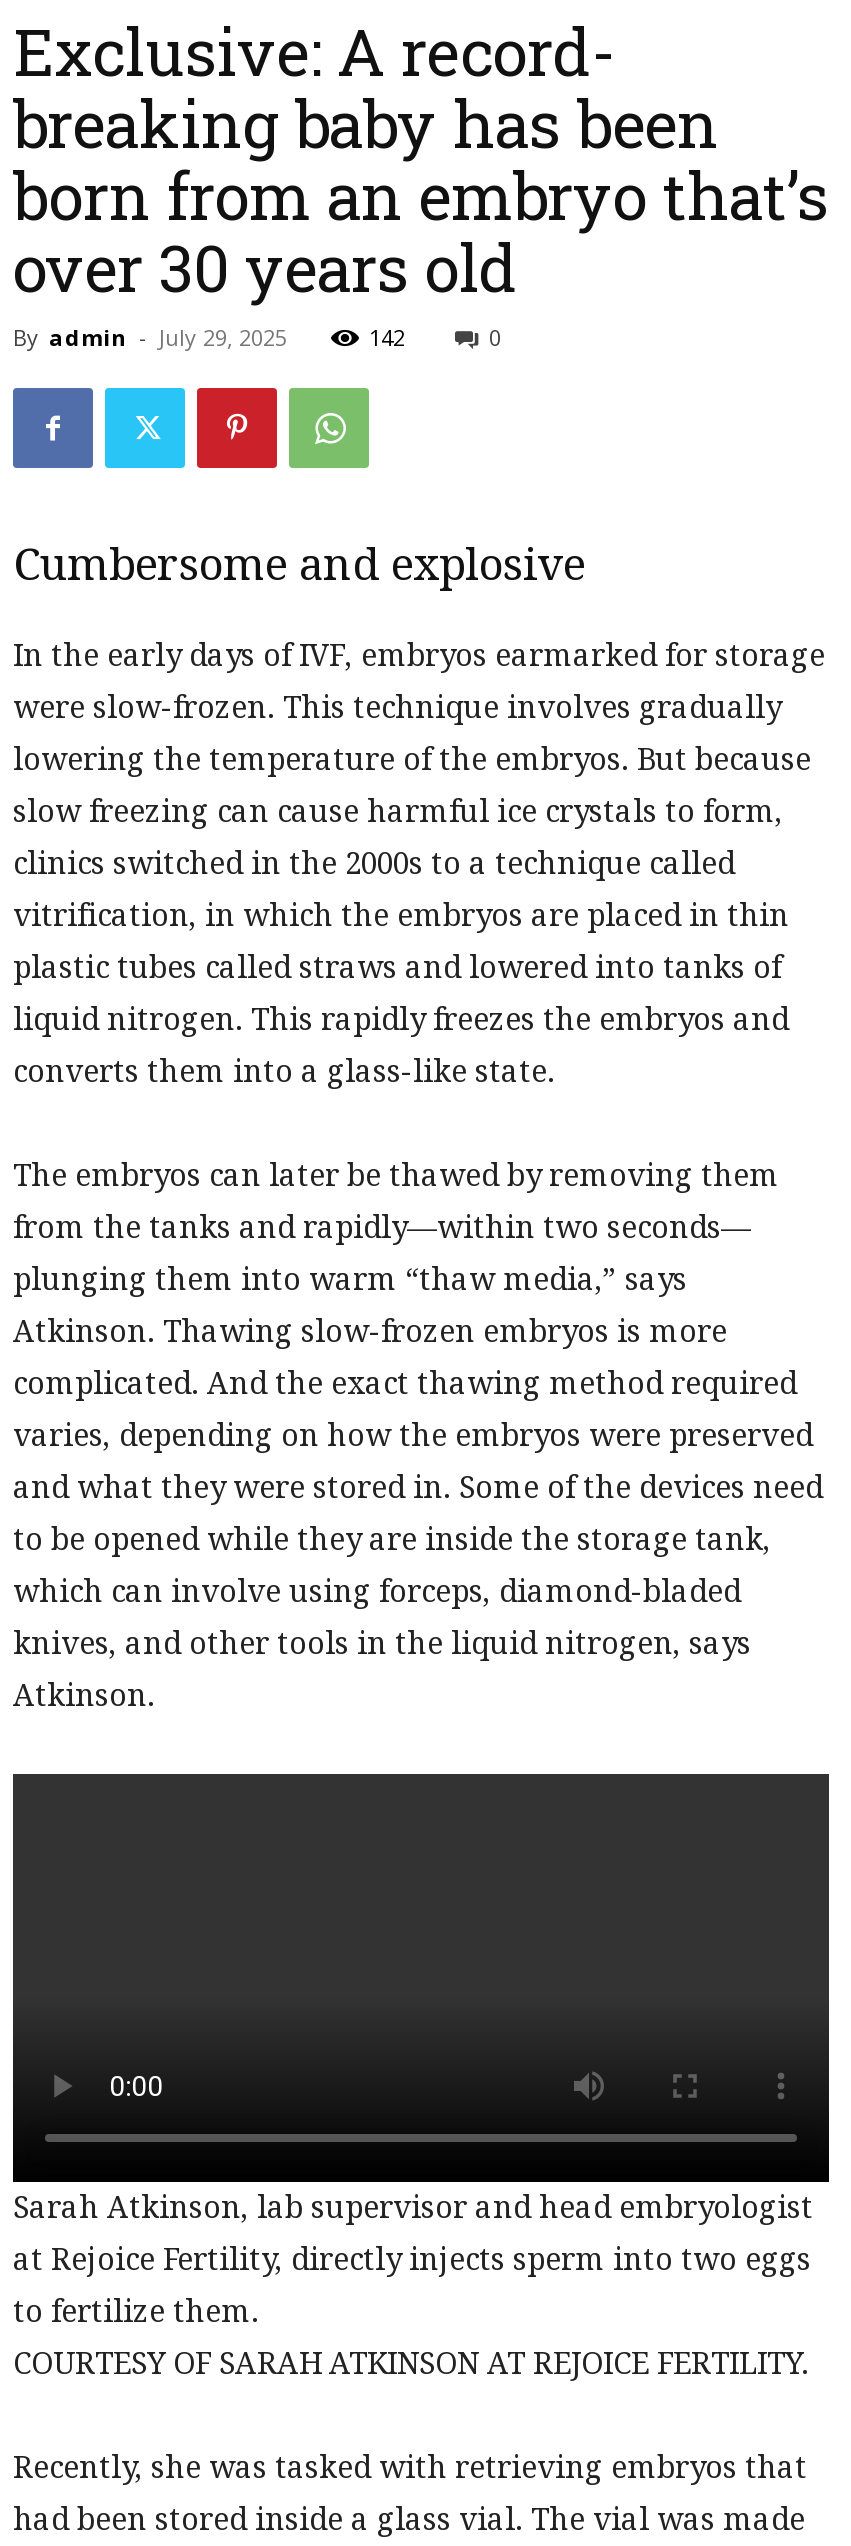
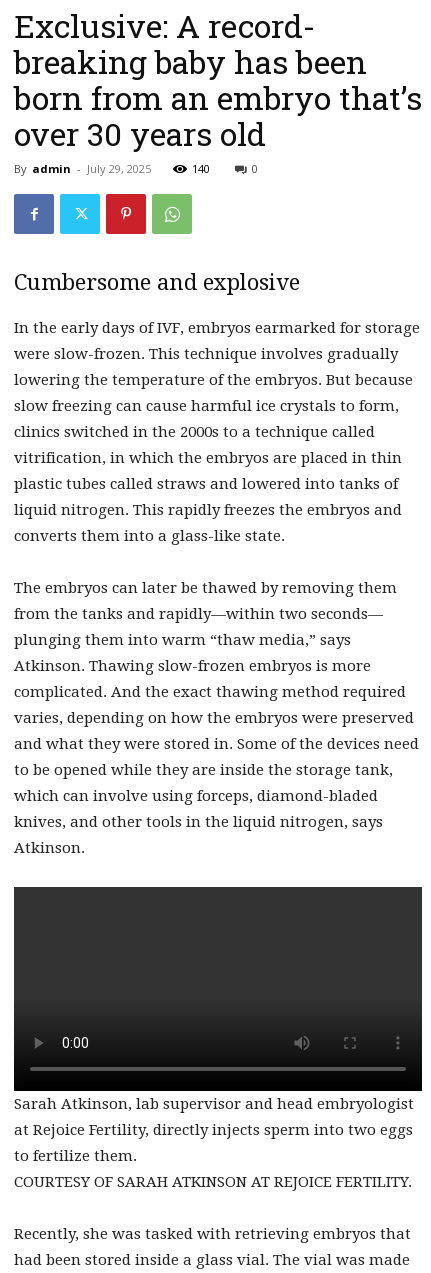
- 142
+ 140
